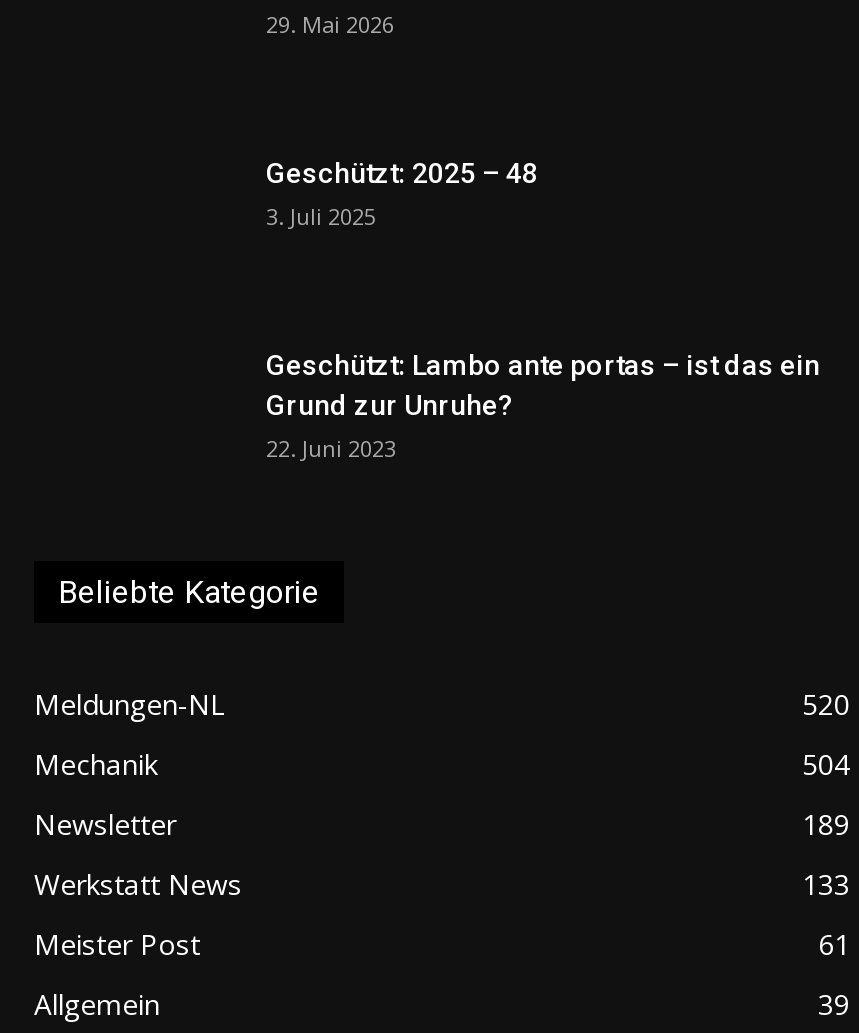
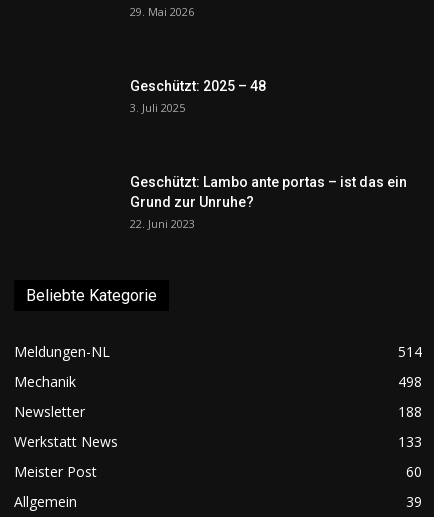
- 520
+ 514

- 504
+ 498

- 189
+ 188

- 61
+ 60
